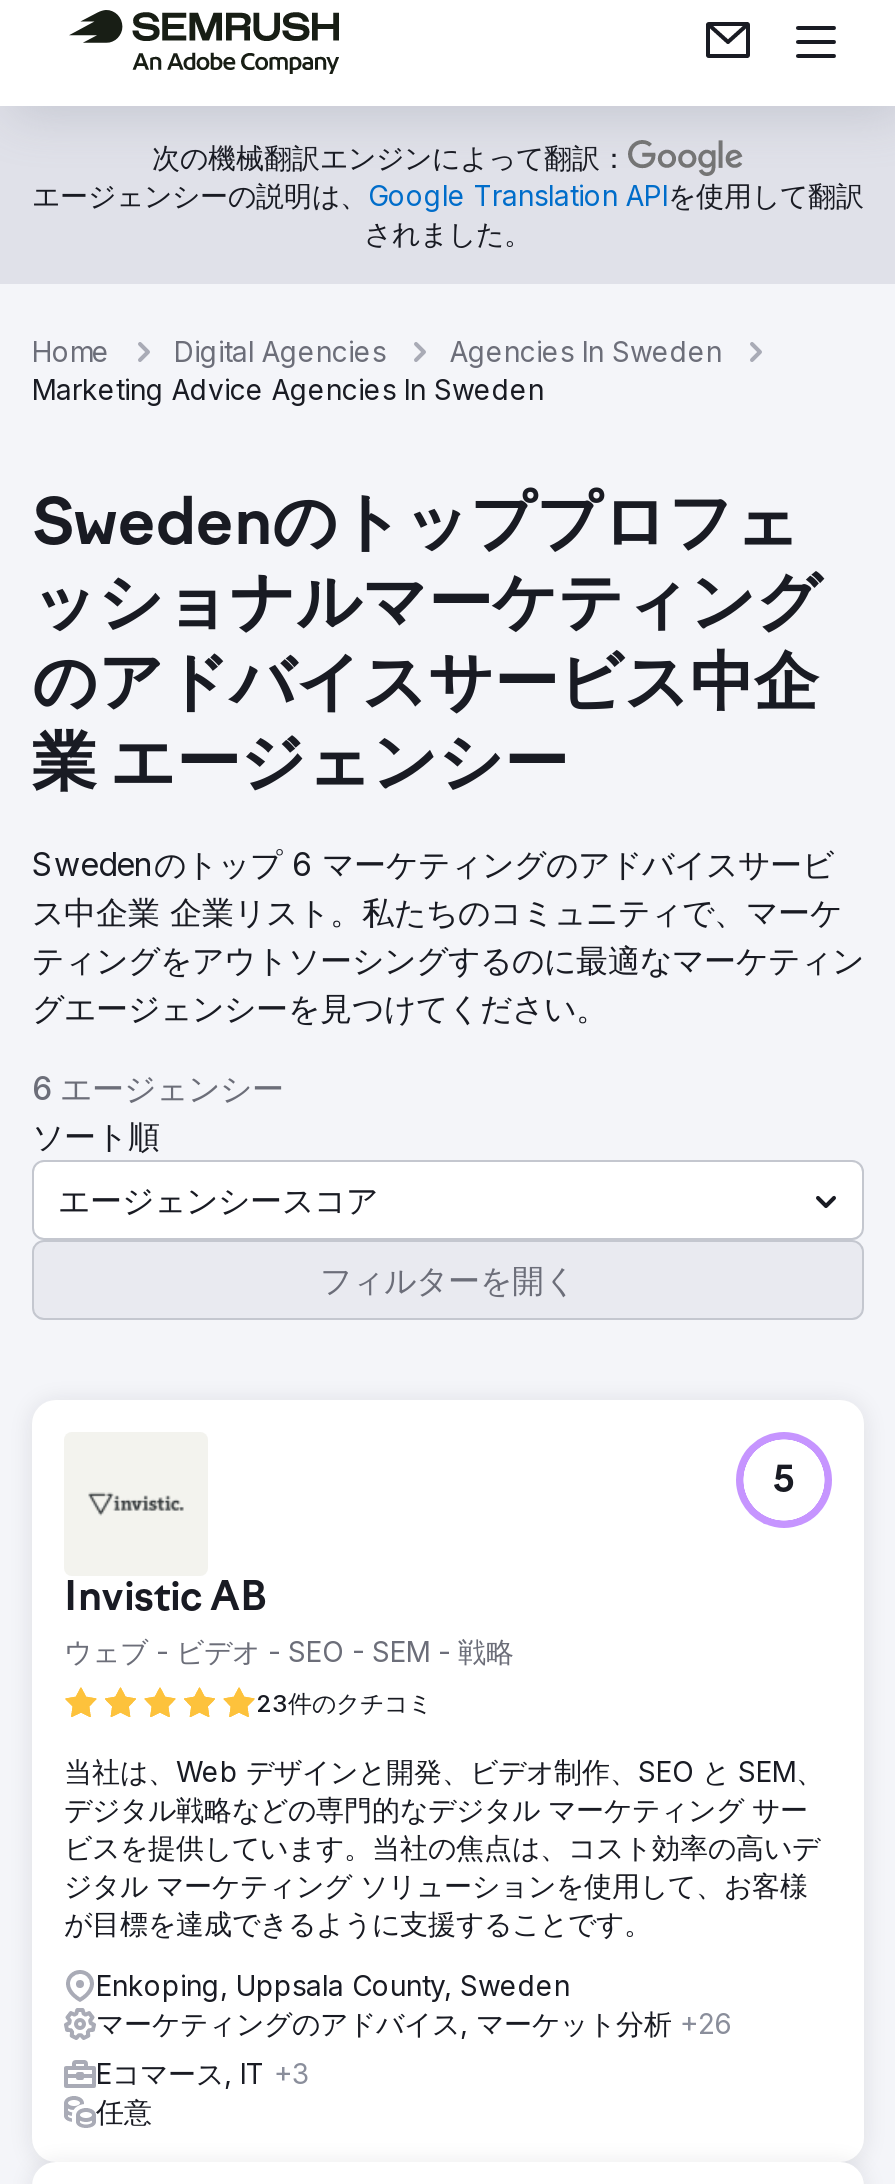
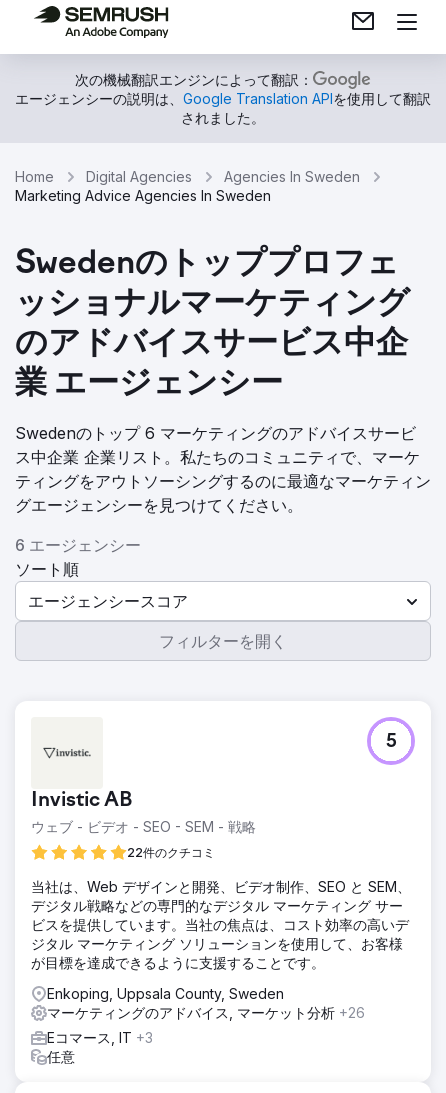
- 23件のクチコミ
+ 22件のクチコミ
